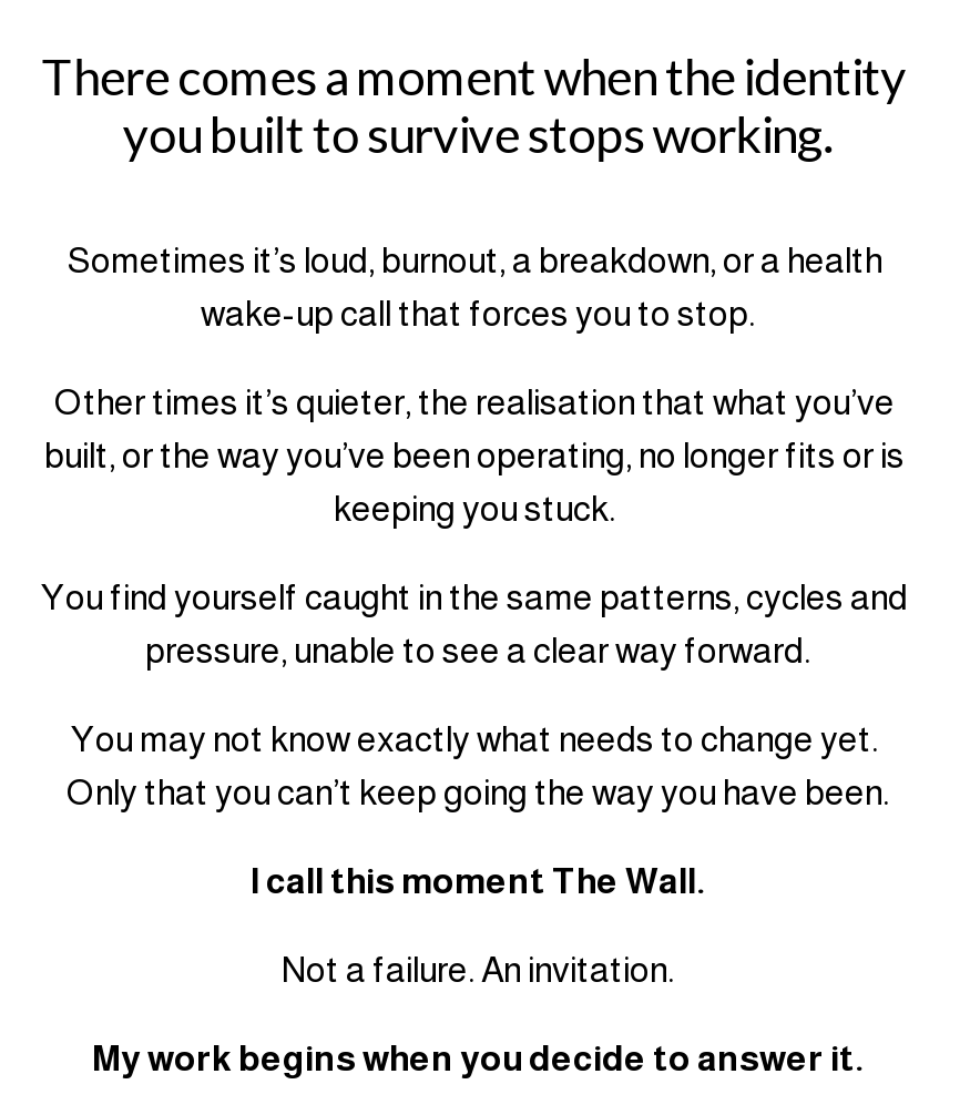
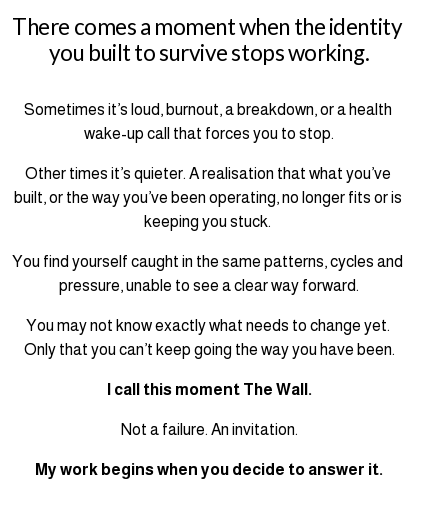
- Other times it’s quieter, the realisation that what you’ve
+ Other times it’s quieter. A realisation that what you’ve
